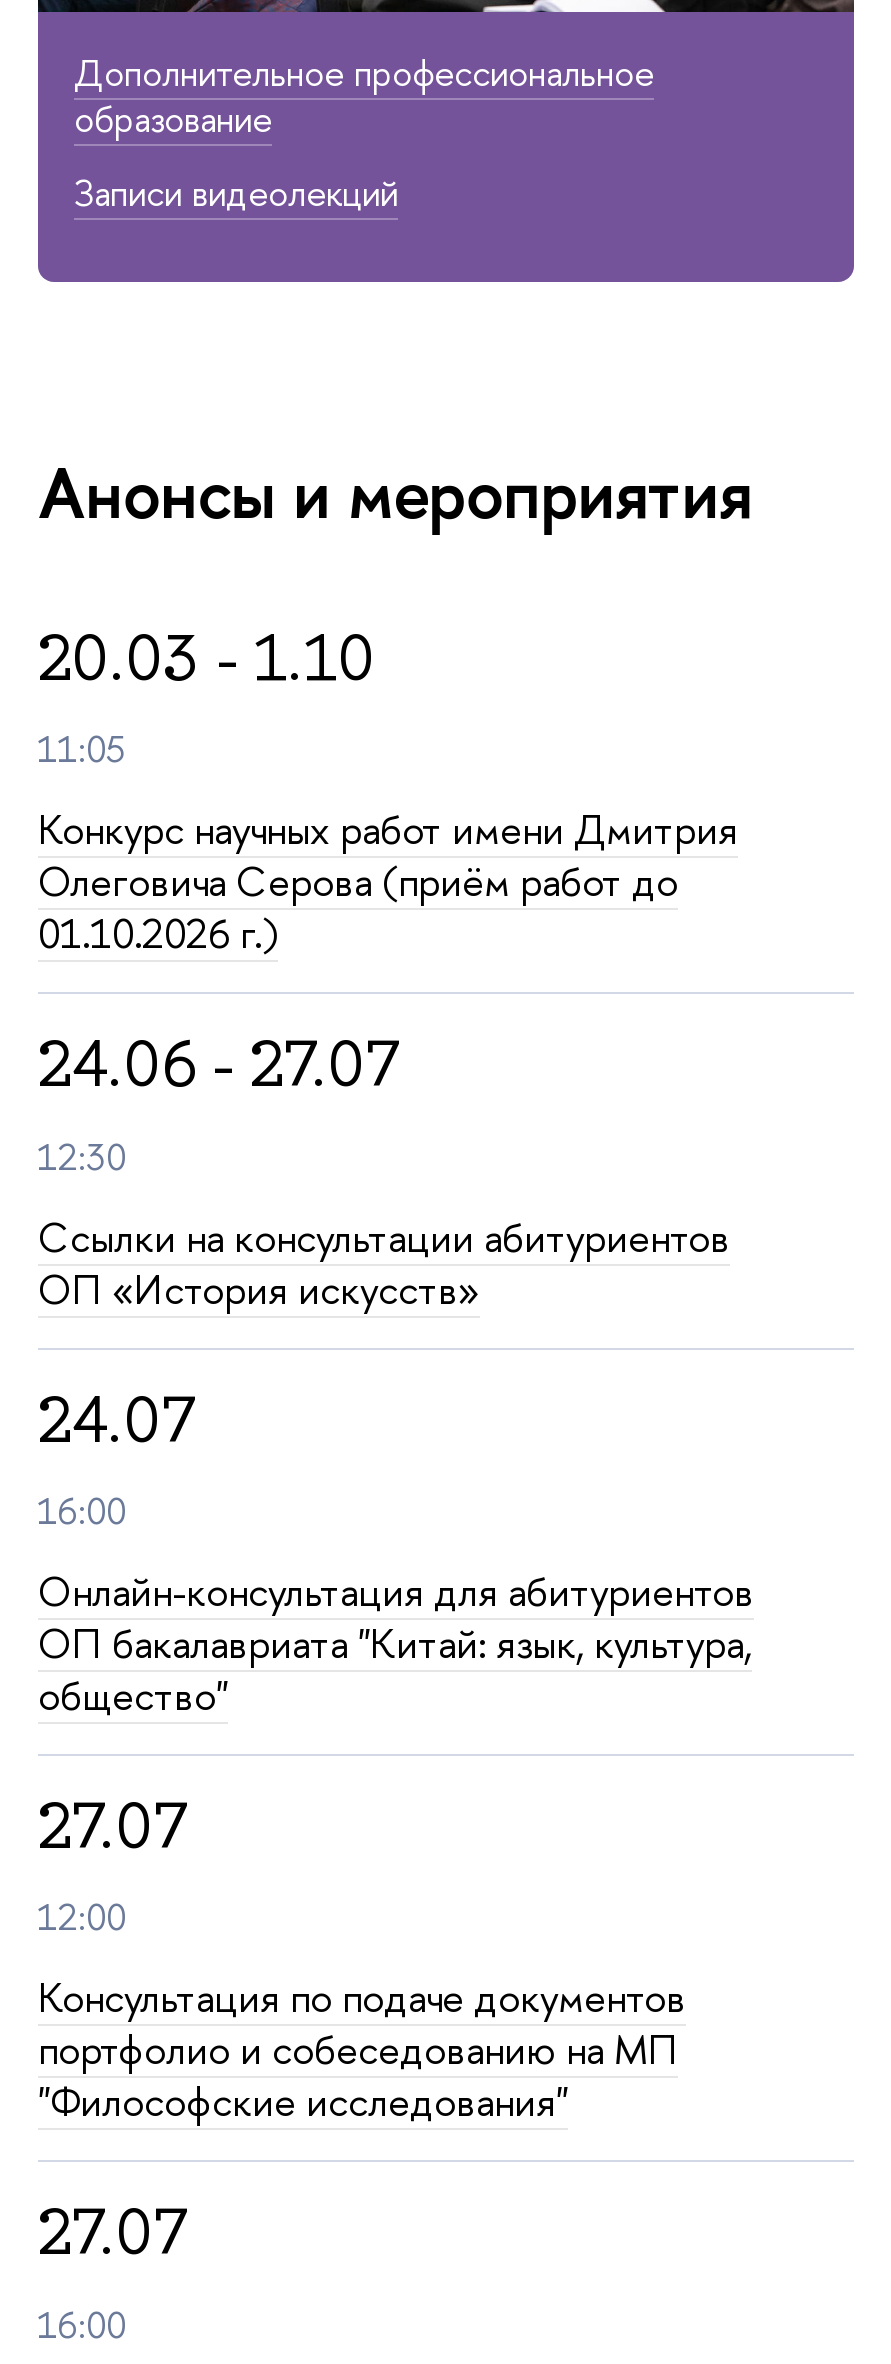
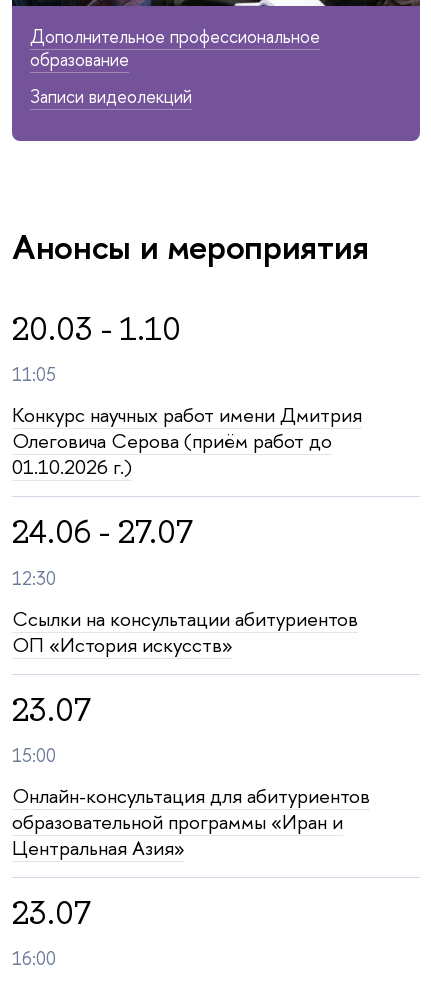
- 24.07
+ 23.07

- 16:00
+ 15:00

- ОП бакалавриата "Китай: язык, культура,
- общество"
- 27.07
- 12:00
- Консультация по подаче документов
- портфолио и собеседованию на МП
- "Философские исследования"
- 27.07
+ образовательной программы «Иран и
+ Центральная Азия»
+ 23.07
